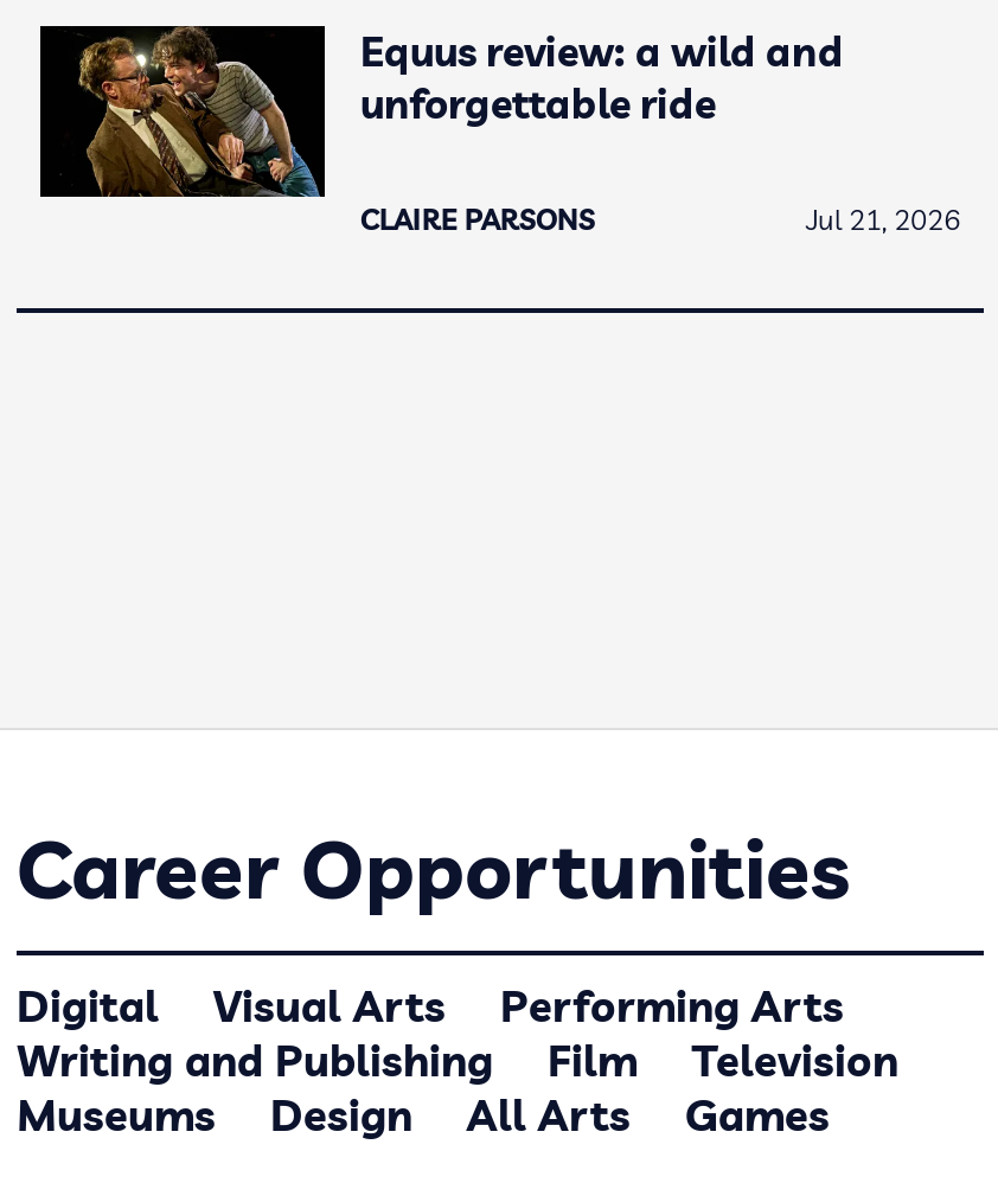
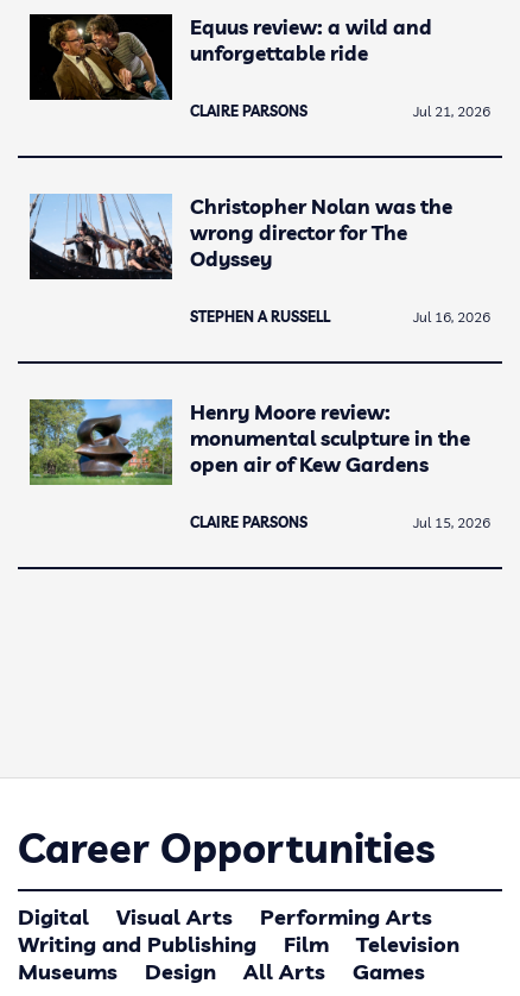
+ [image]
+ Christopher Nolan was the
+ wrong director for The
+ Odyssey
+ STEPHEN A RUSSELL
+ Jul 16, 2026

+ [image]
+ Henry Moore review:
+ monumental sculpture in the
+ open air of Kew Gardens
+ CLAIRE PARSONS
+ Jul 15, 2026
